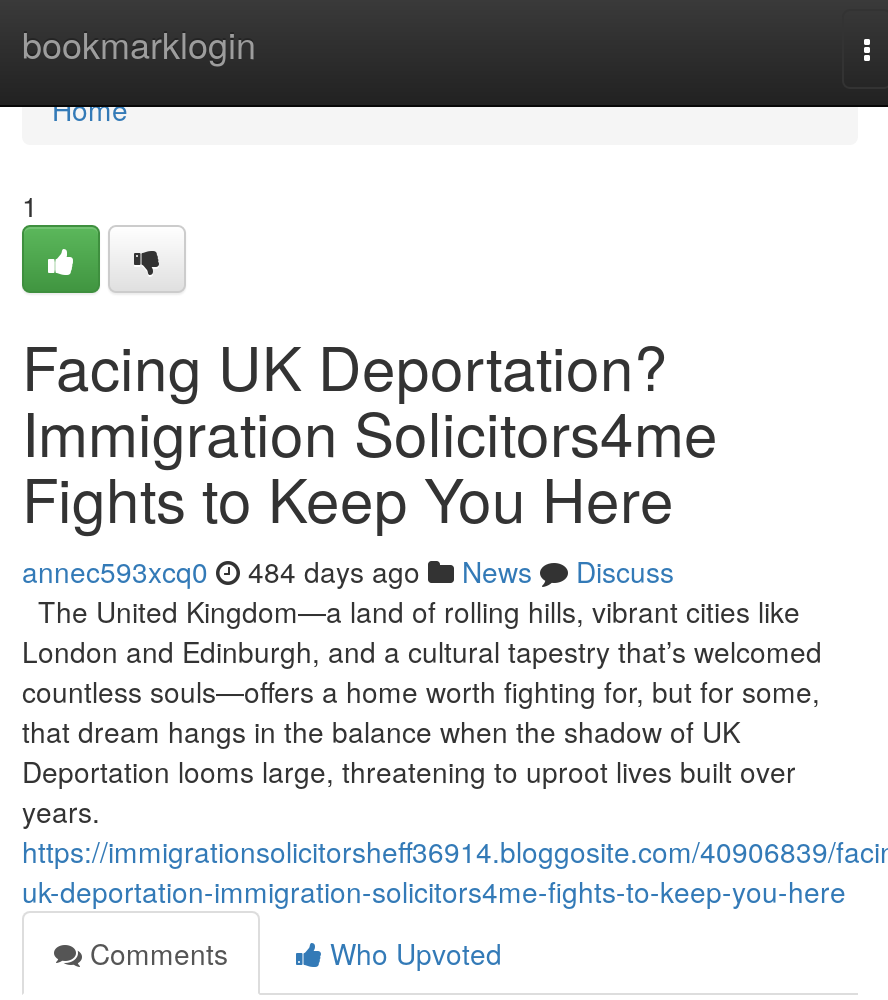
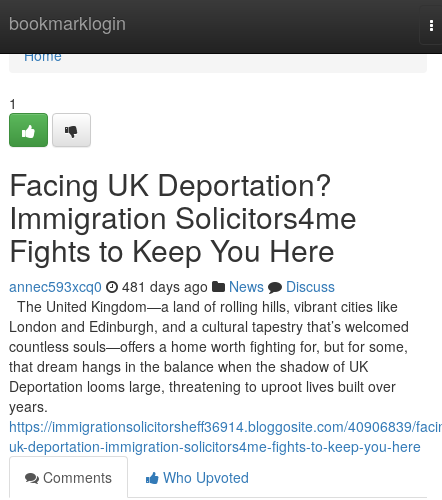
- annec593xcq0 484 days ago News Discuss
+ annec593xcq0 481 days ago News Discuss
